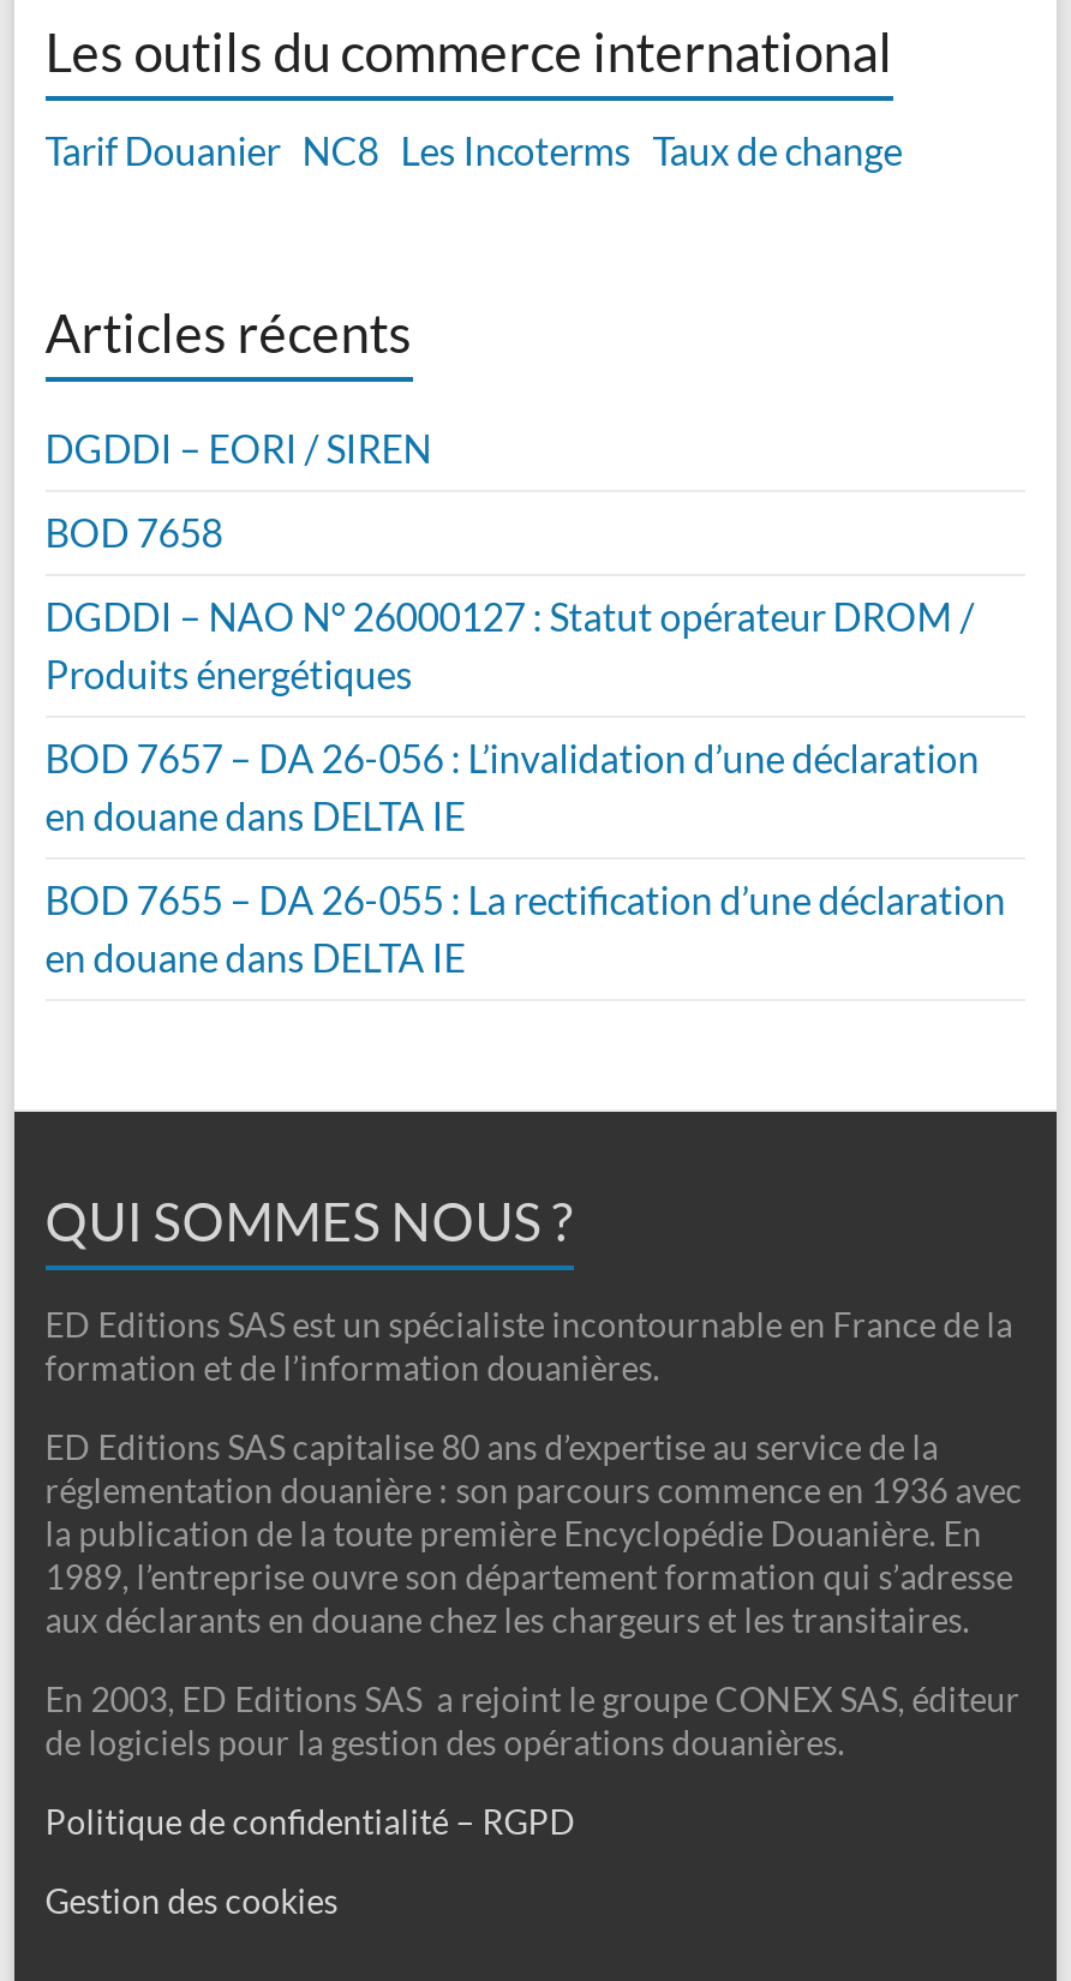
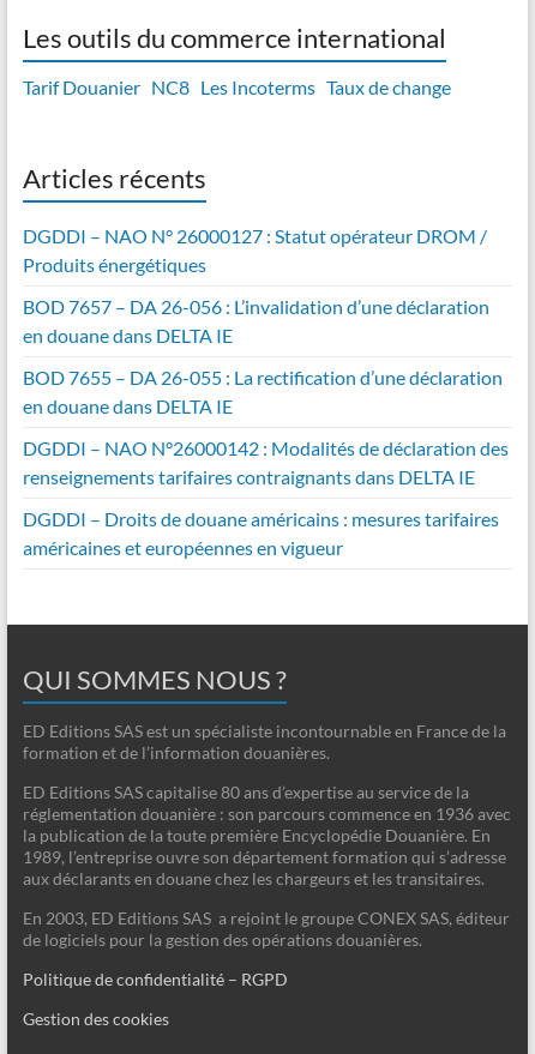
- DGDDI – EORI / SIREN
- BOD 7658

moved up: DGDDI – NAO N° 26000127 : Statut opérateur DROM / | Produits énergétiques | BOD 7657 – DA 26-056 : L’invalidation d’une déclaration | en douane dans DELTA IE | BOD 7655 – DA 26-055 : La rectification d’une déclaration | en douane dans DELTA IE

+ DGDDI – NAO N°26000142 : Modalités de déclaration des
+ renseignements tarifaires contraignants dans DELTA IE
+ DGDDI – Droits de douane américains : mesures tarifaires
+ américaines et européennes en vigueur
